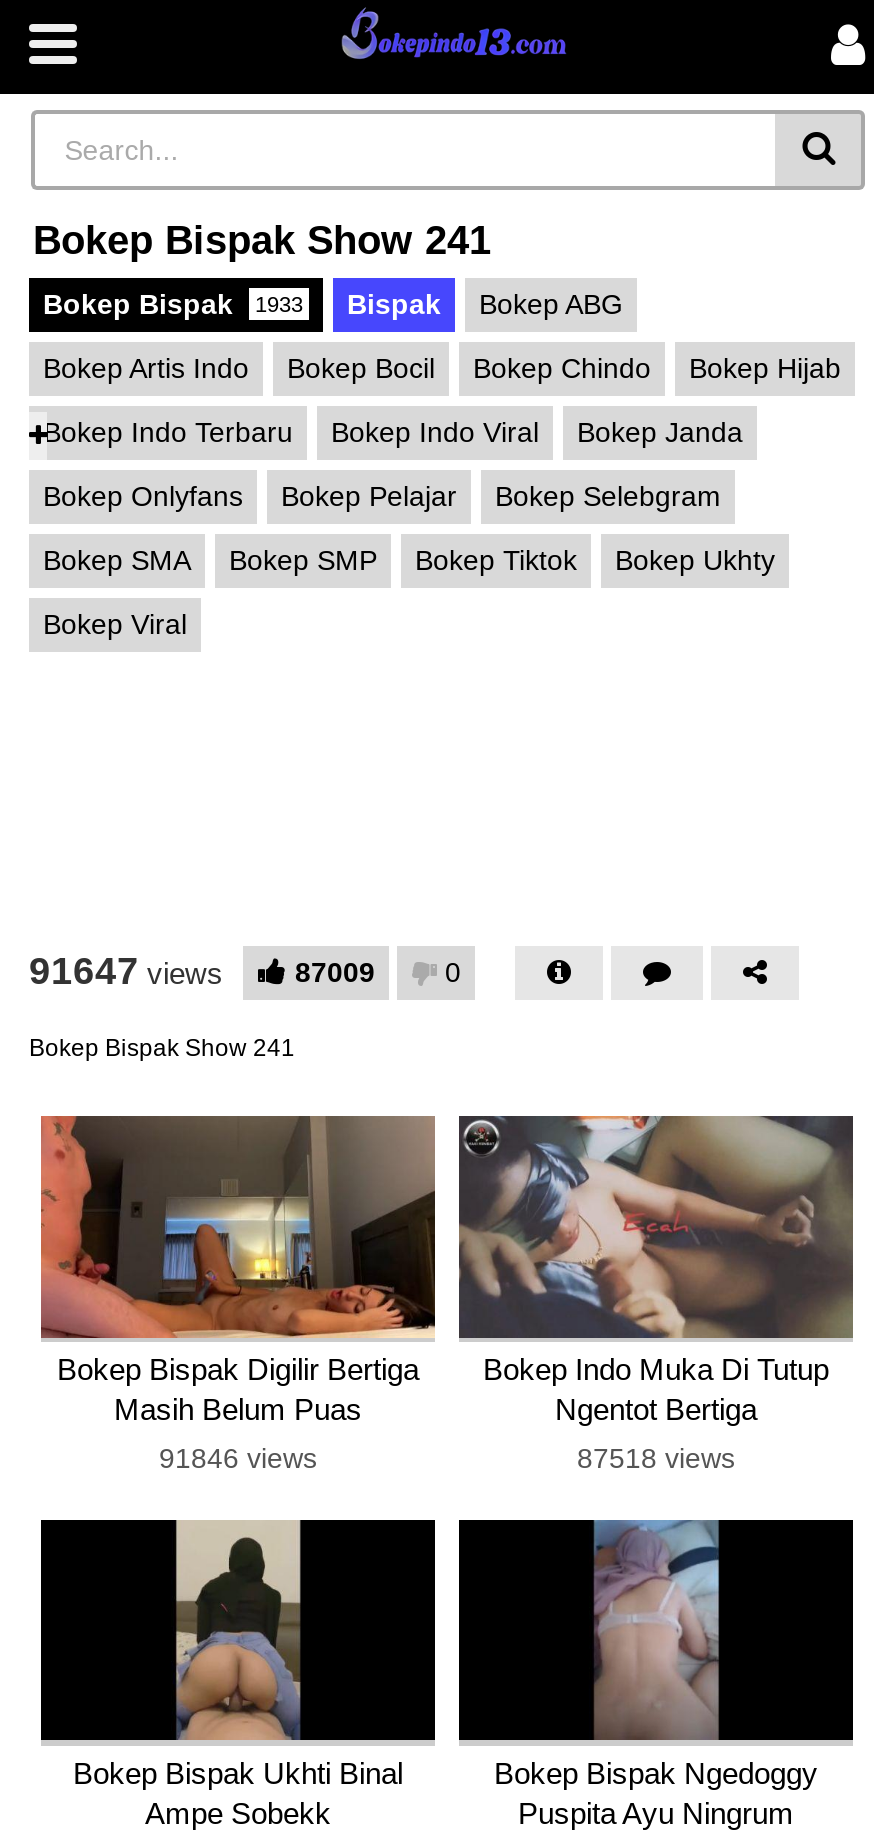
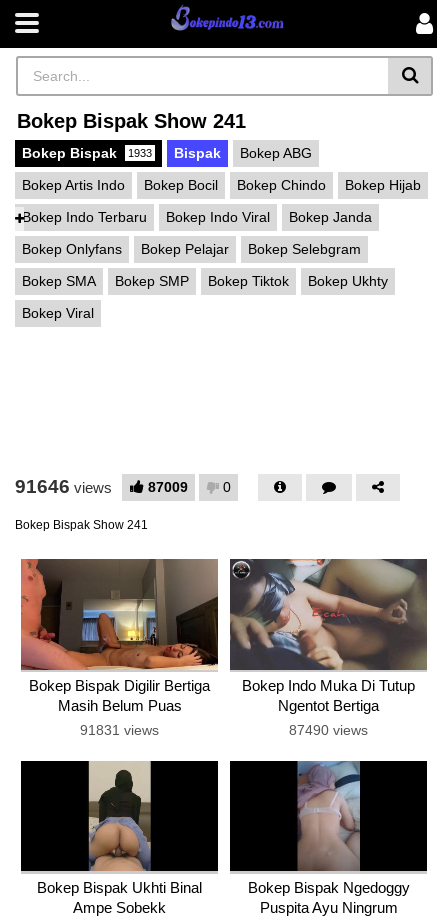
- 91647 views
+ 91646 views

- 91846 views
+ 91831 views

- 87518 views
+ 87490 views
